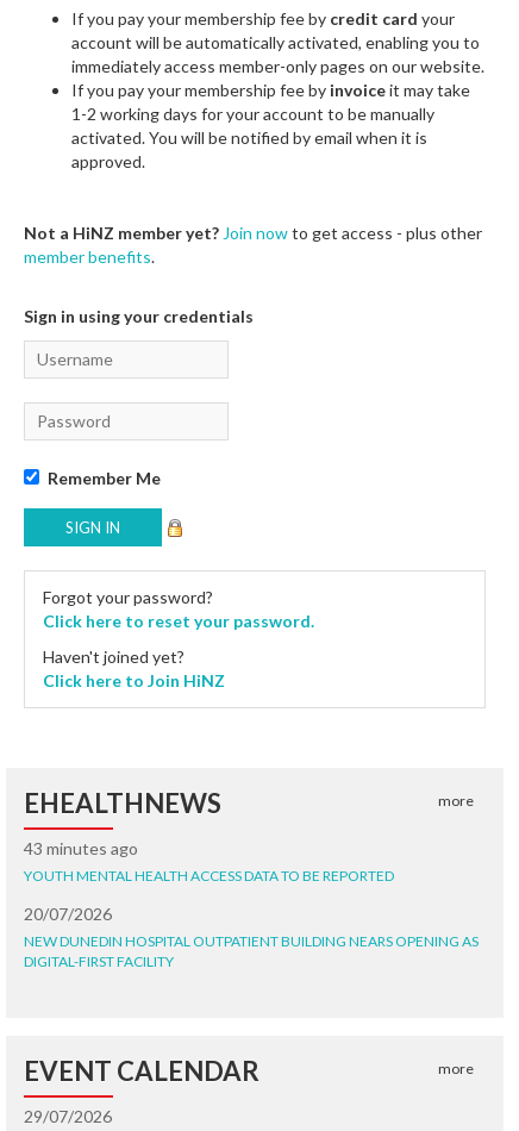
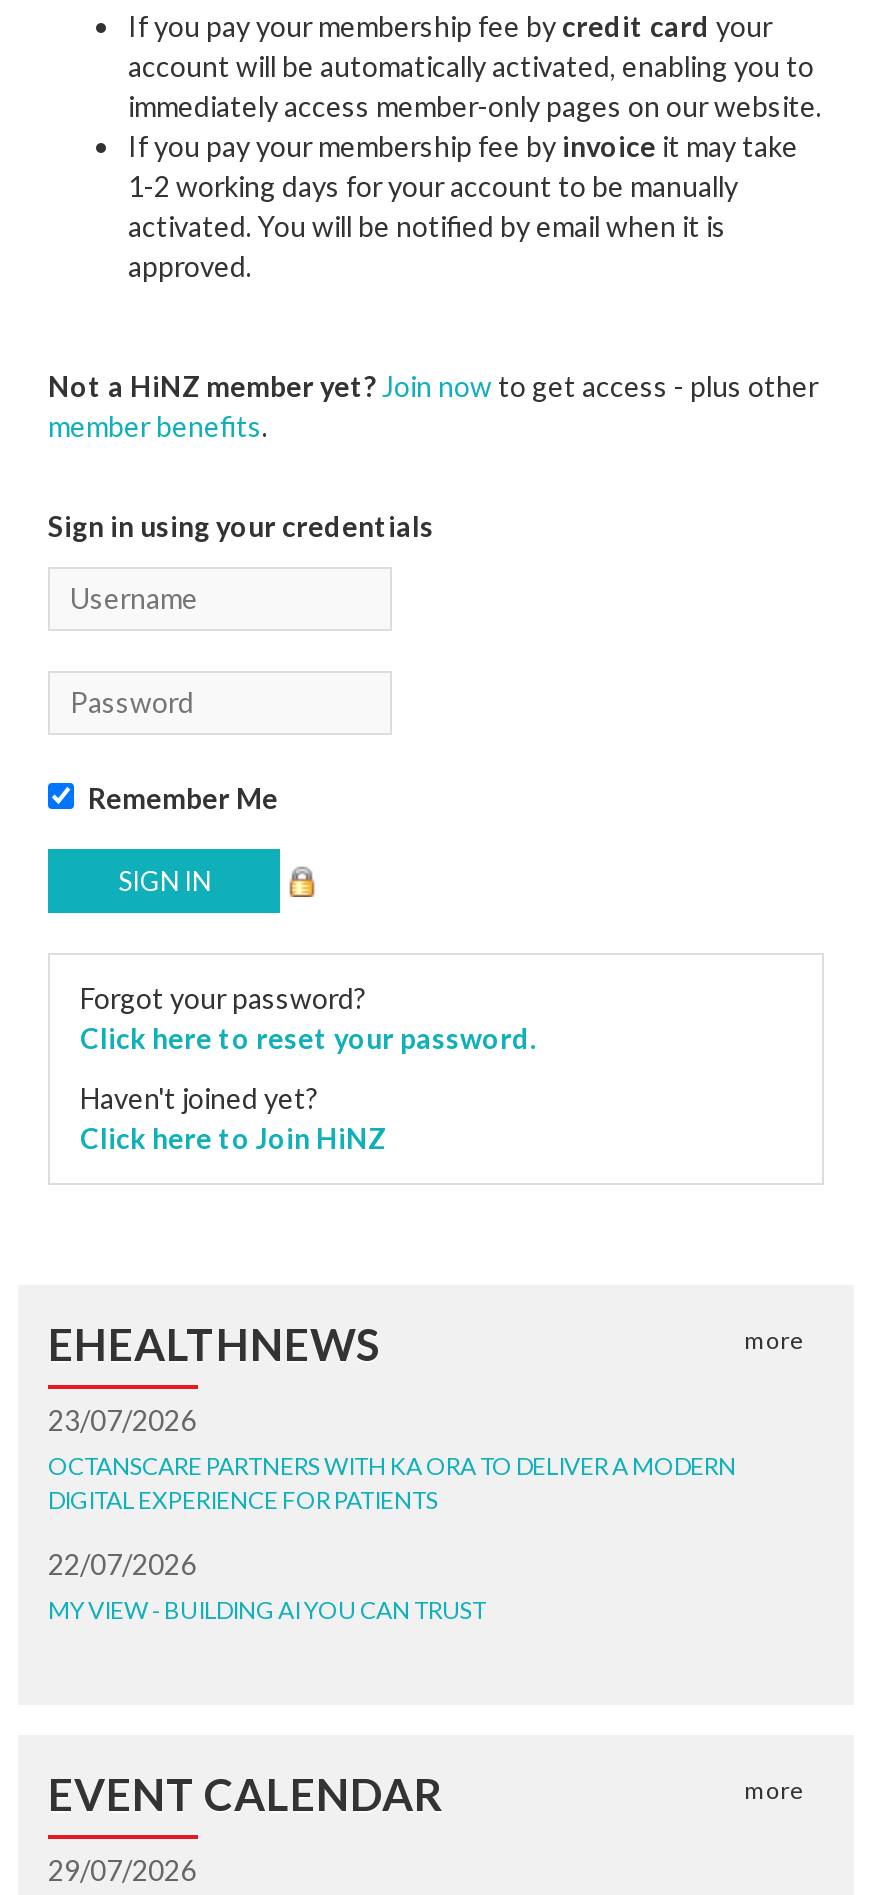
- 43 minutes ago
- YOUTH MENTAL HEALTH ACCESS DATA TO BE REPORTED
+ 23/07/2026
+ OCTANSCARE PARTNERS WITH KA ORA TO DELIVER A MODERN
+ DIGITAL EXPERIENCE FOR PATIENTS

- 20/07/2026
- NEW DUNEDIN HOSPITAL OUTPATIENT BUILDING NEARS OPENING AS
- DIGITAL-FIRST FACILITY
+ 22/07/2026
+ MY VIEW - BUILDING AI YOU CAN TRUST
